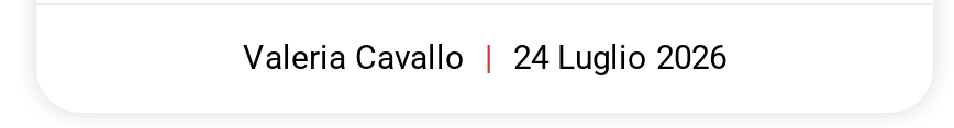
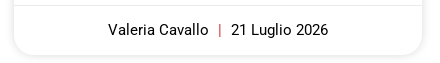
- Valeria Cavallo 24 Luglio 2026
+ Valeria Cavallo 21 Luglio 2026
